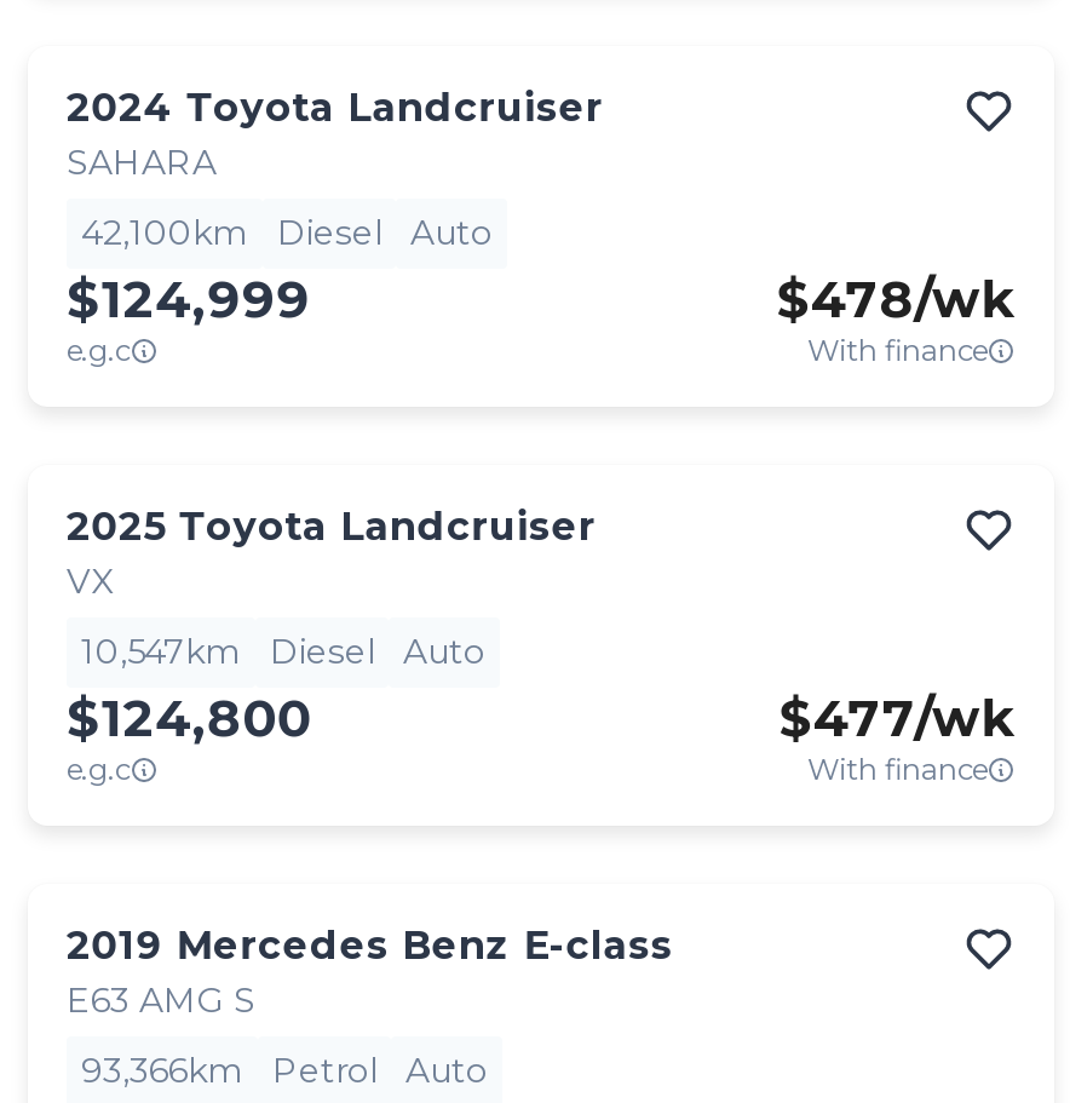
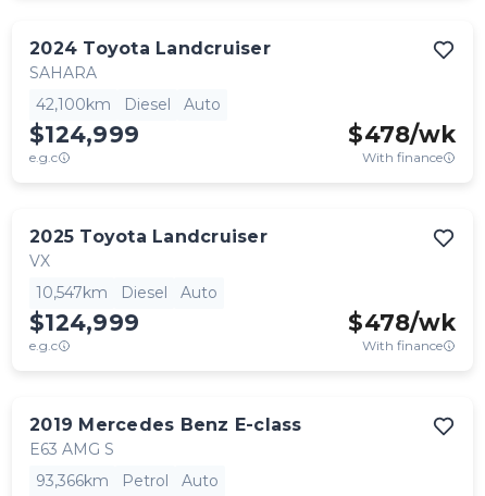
- $124,800
+ $124,999

- $477/wk
+ $478/wk
